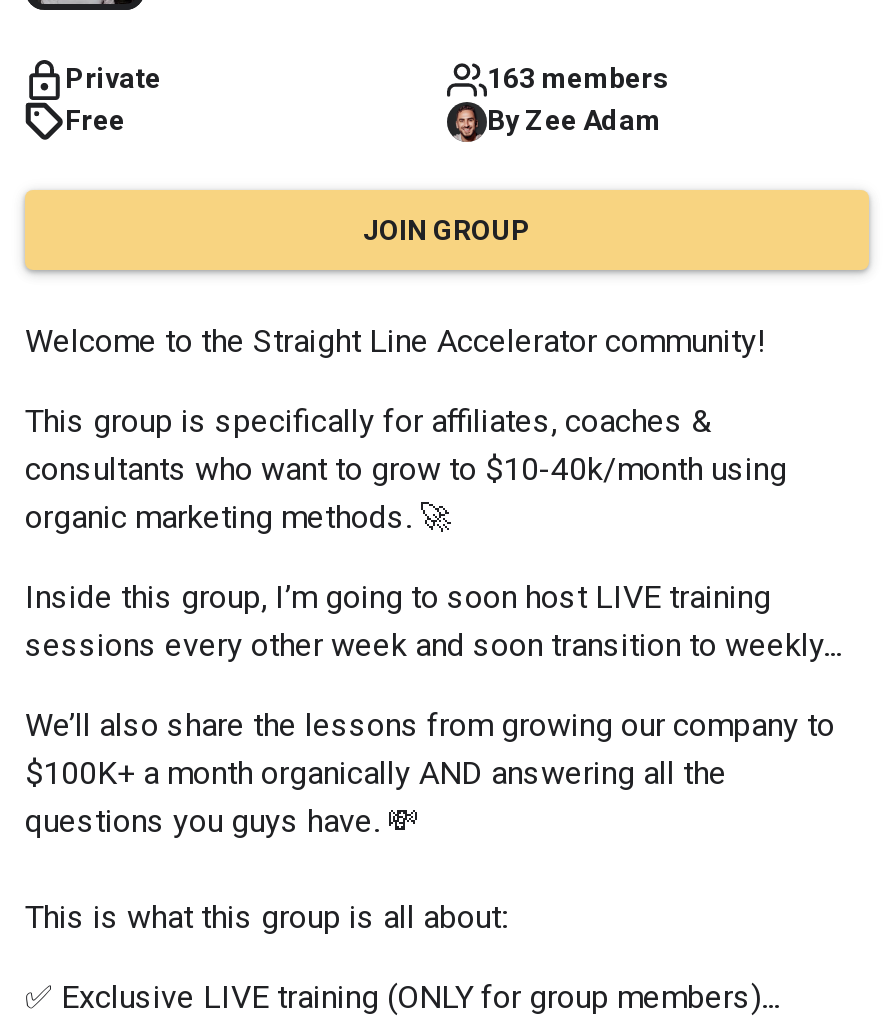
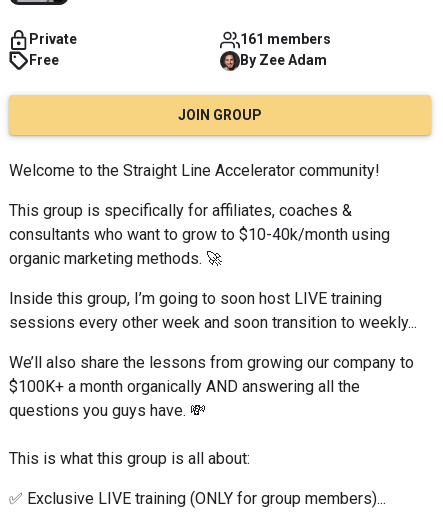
- 163 members
+ 161 members
